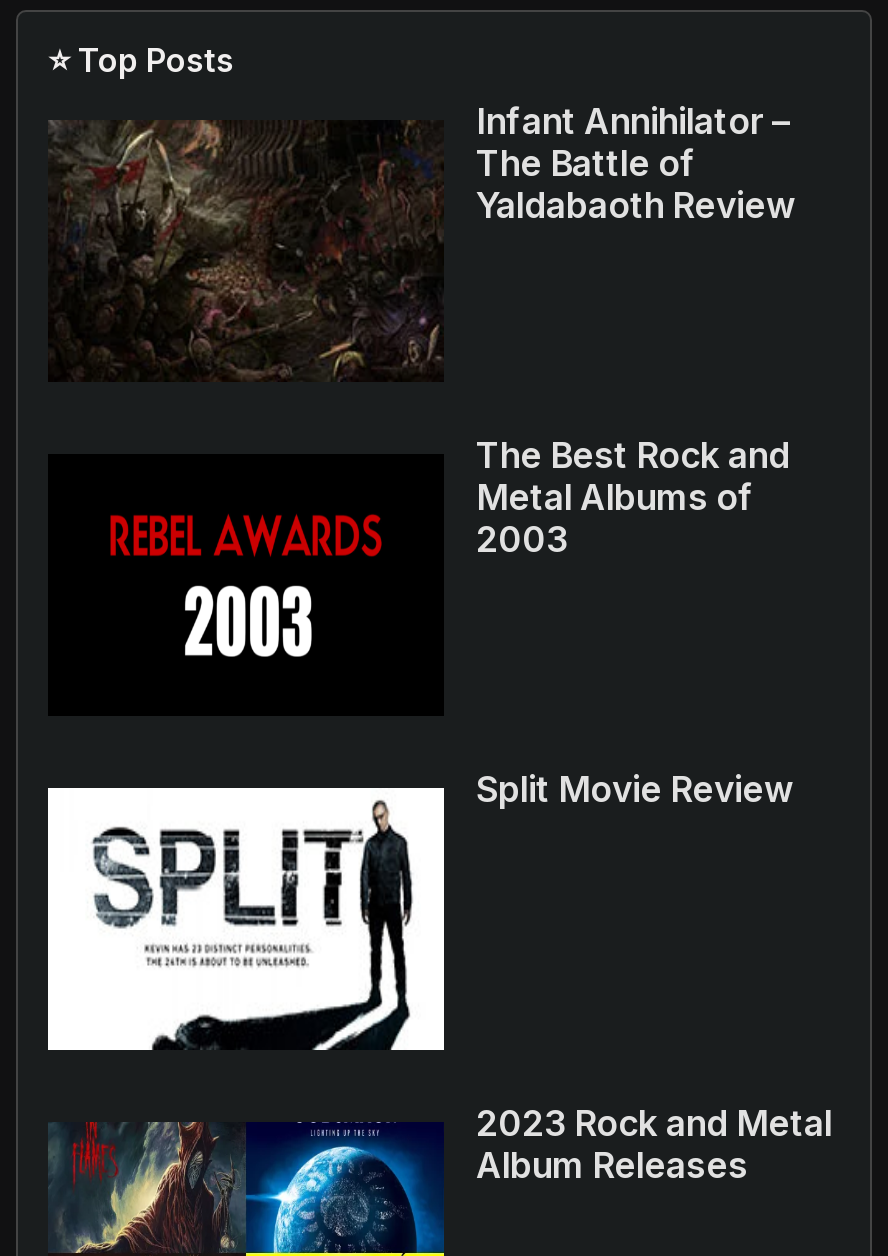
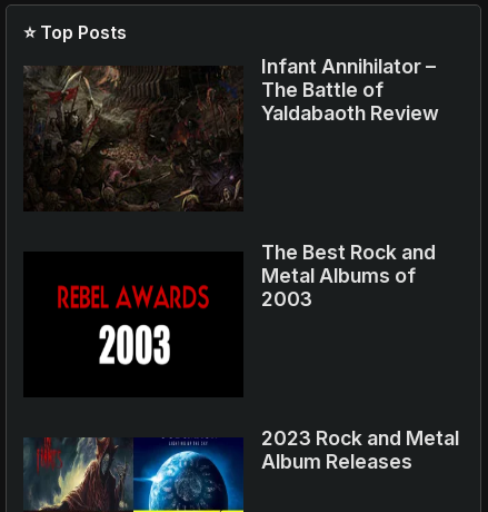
- [image]
- Split Movie Review
